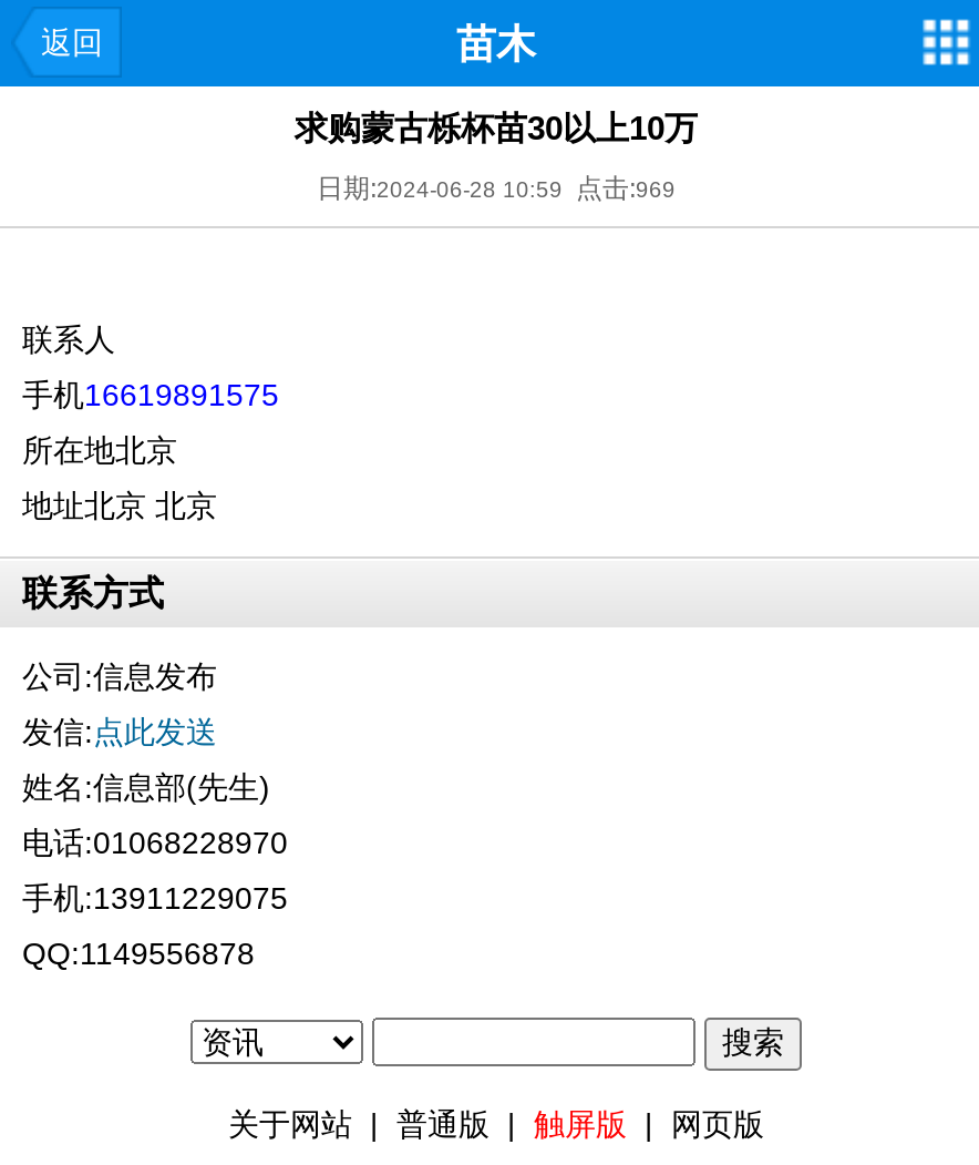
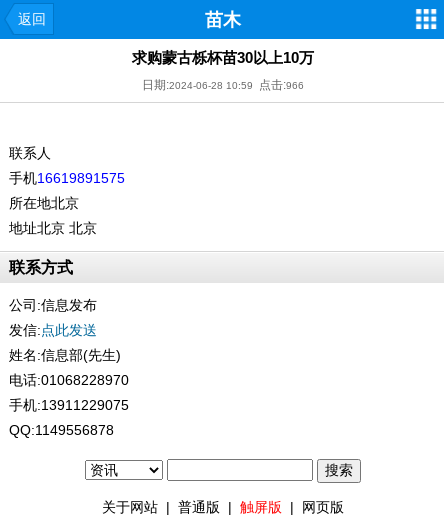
- 日期:2024-06-28 10:59点击:969
+ 日期:2024-06-28 10:59点击:966
